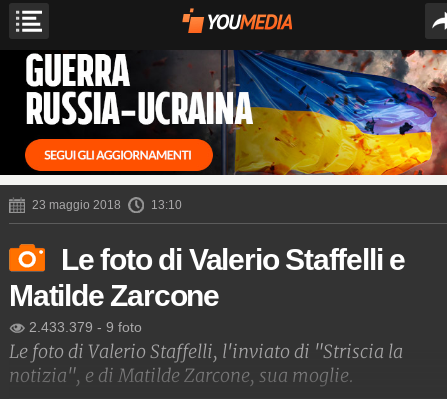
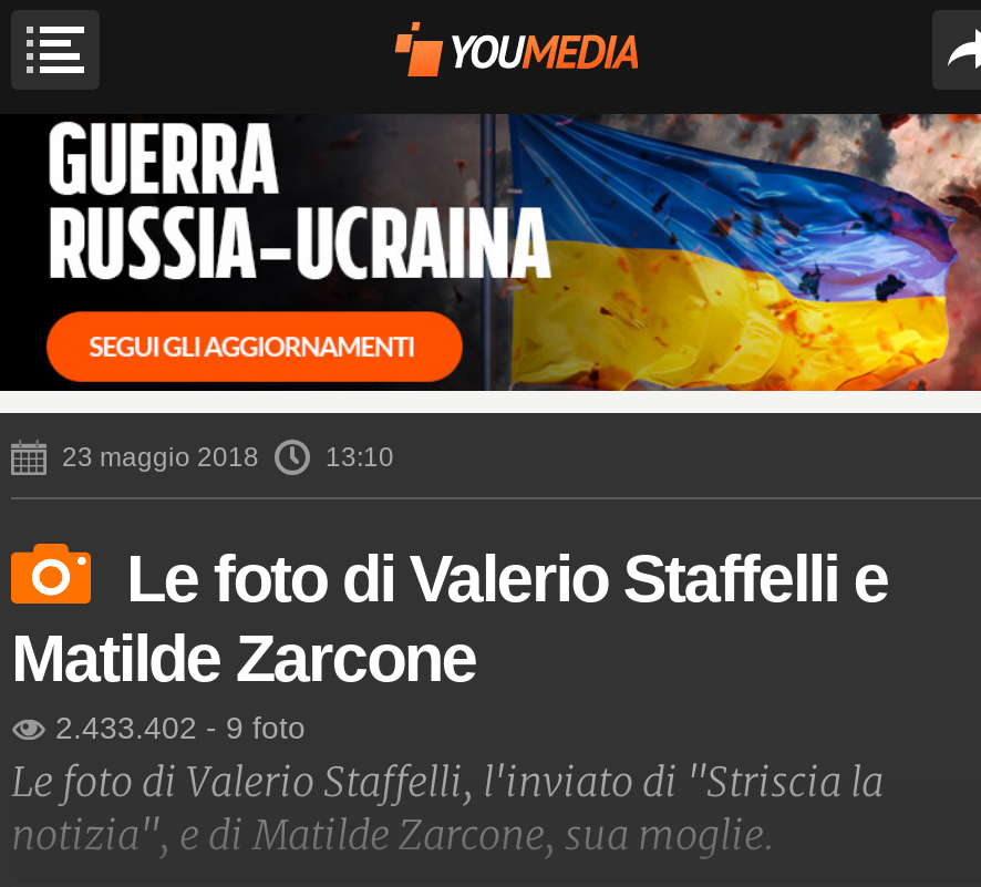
- 2.433.379 - 9 foto
+ 2.433.402 - 9 foto
